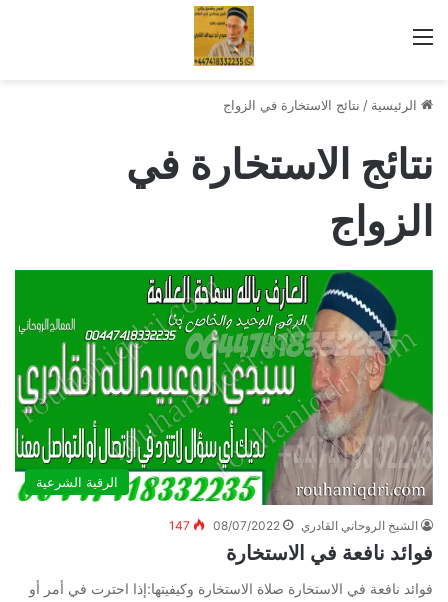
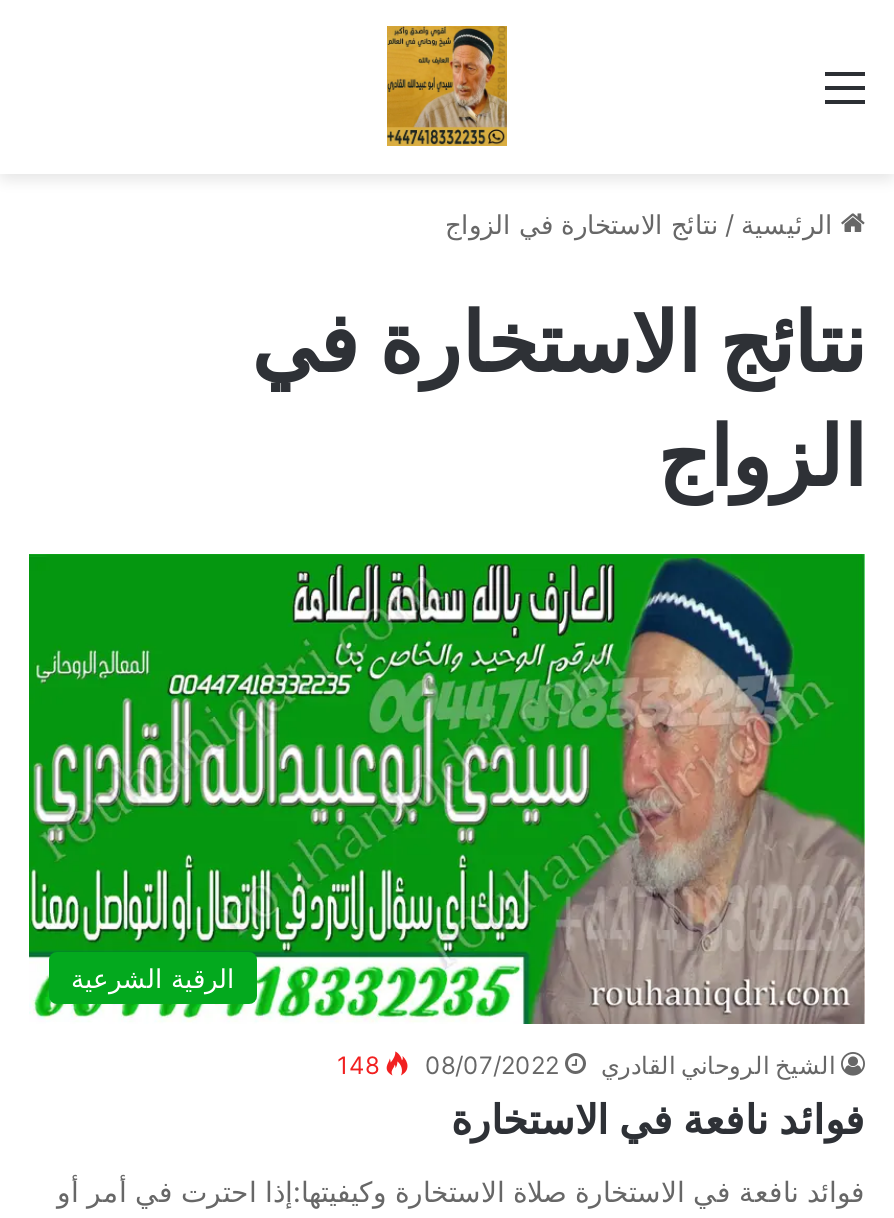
- الشيخ الروحاني القادري 08/07/2022 147
+ الشيخ الروحاني القادري 08/07/2022 148
